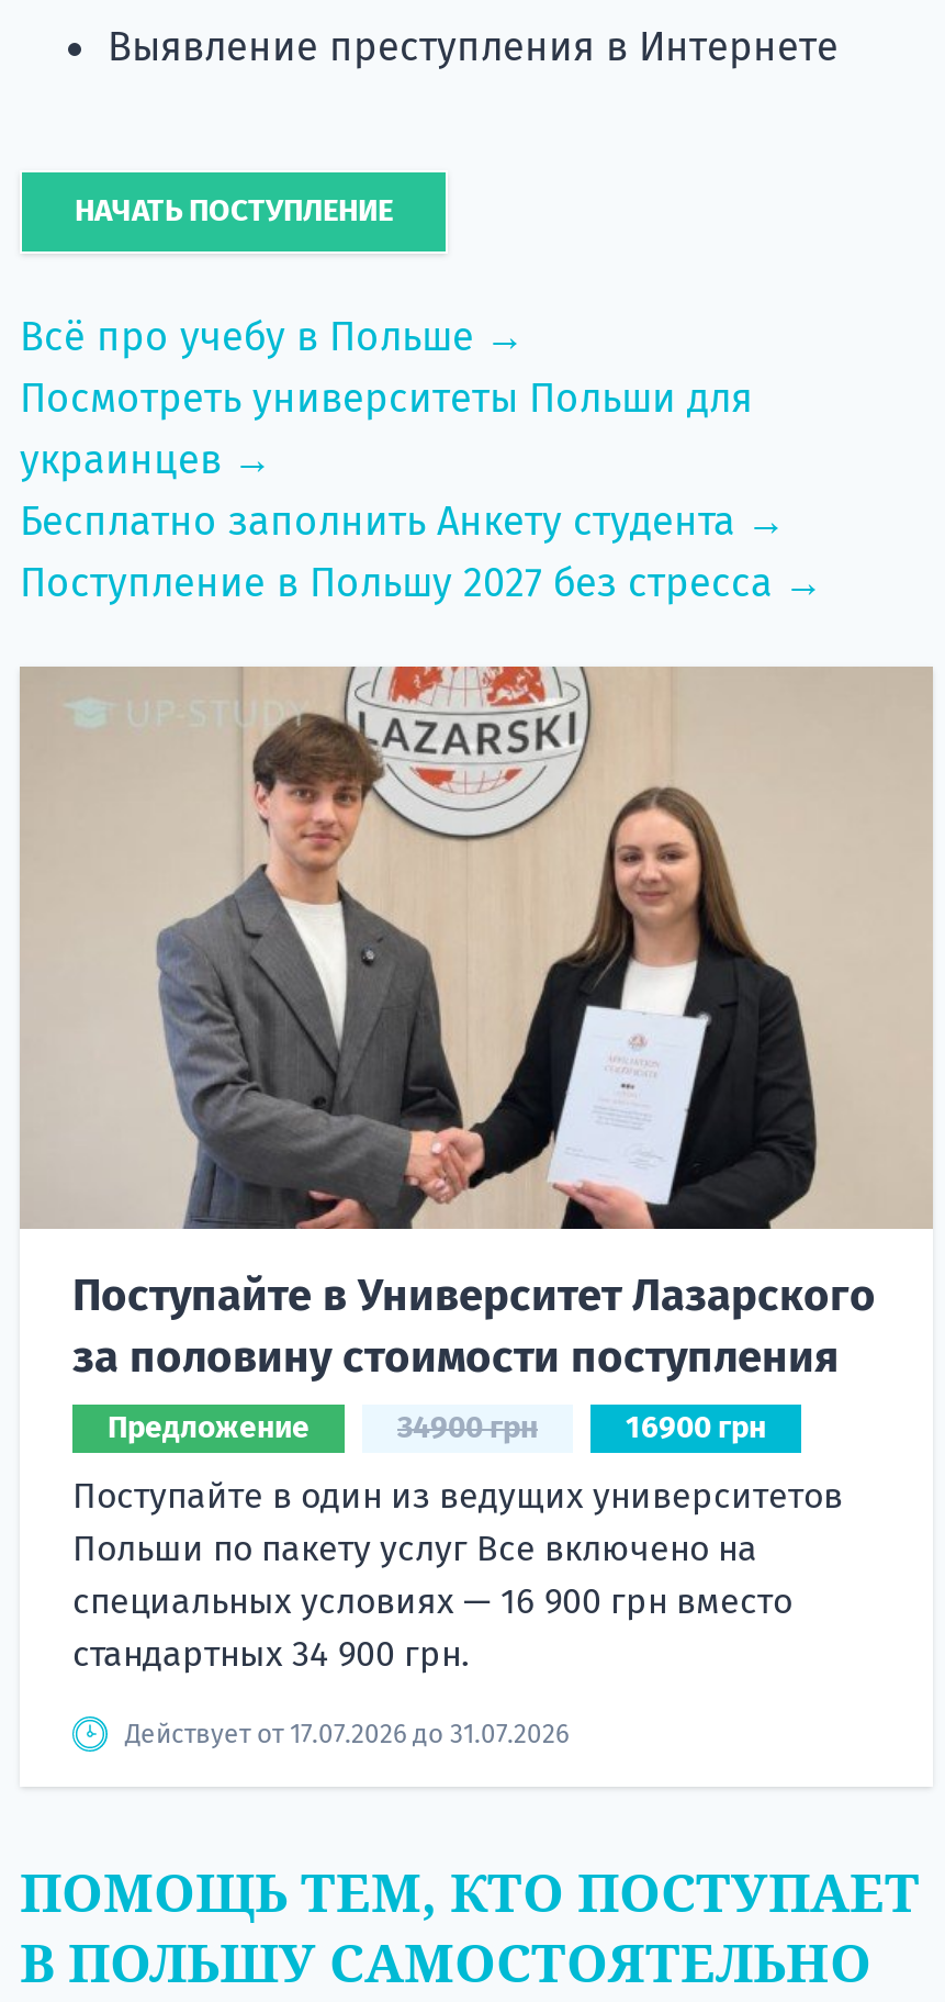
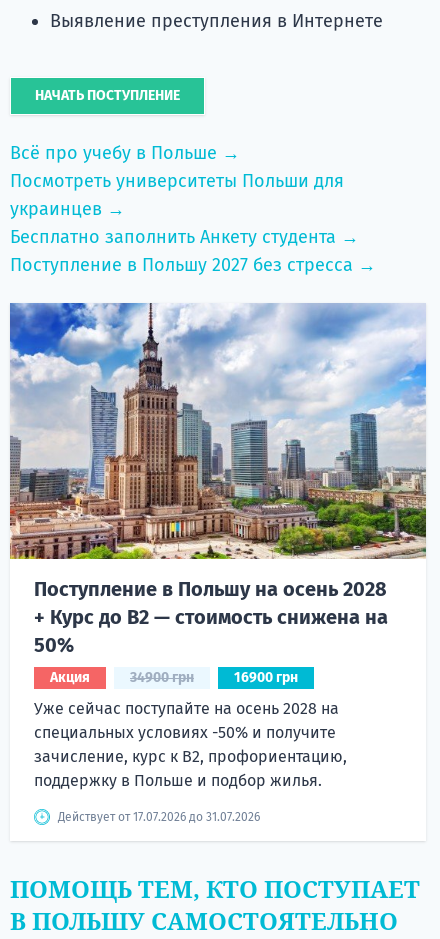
- [image]
- Поступайте в Университет Лазарского
- за половину стоимости поступления
+ [image]
+ Поступление в Польшу на осень 2028
+ + Курс до B2 — стоимость снижена на
+ 50%

- Предложение
+ Акция

- Поступайте в один из ведущих университетов
- Польши по пакету услуг Все включено на
- специальных условиях — 16 900 грн вместо
- стандартных 34 900 грн.
+ Уже сейчас поступайте на осень 2028 на
+ специальных условиях -50% и получите
+ зачисление, курс к B2, профориентацию,
+ поддержку в Польше и подбор жилья.
